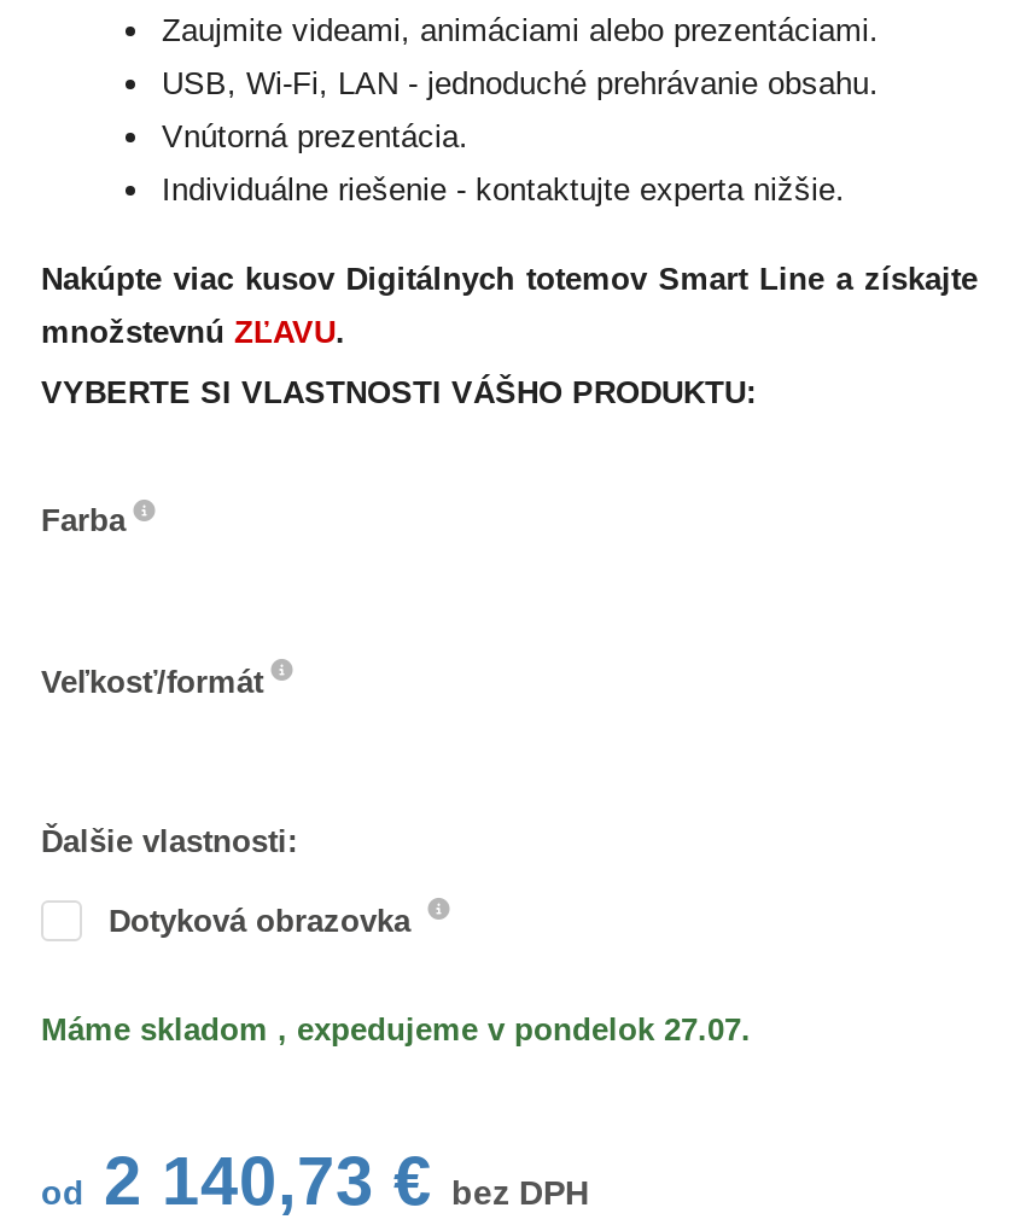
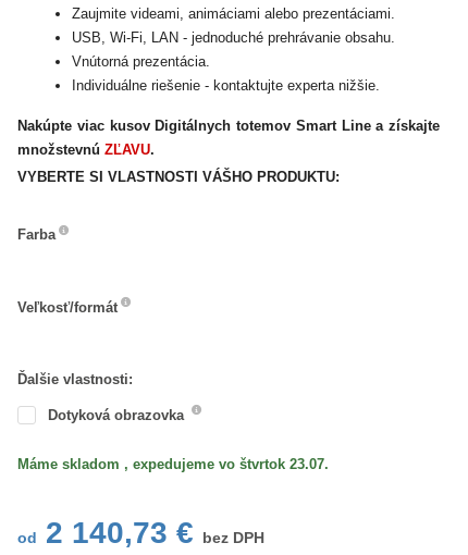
- Máme skladom , expedujeme v pondelok 27.07.
+ Máme skladom , expedujeme vo štvrtok 23.07.
